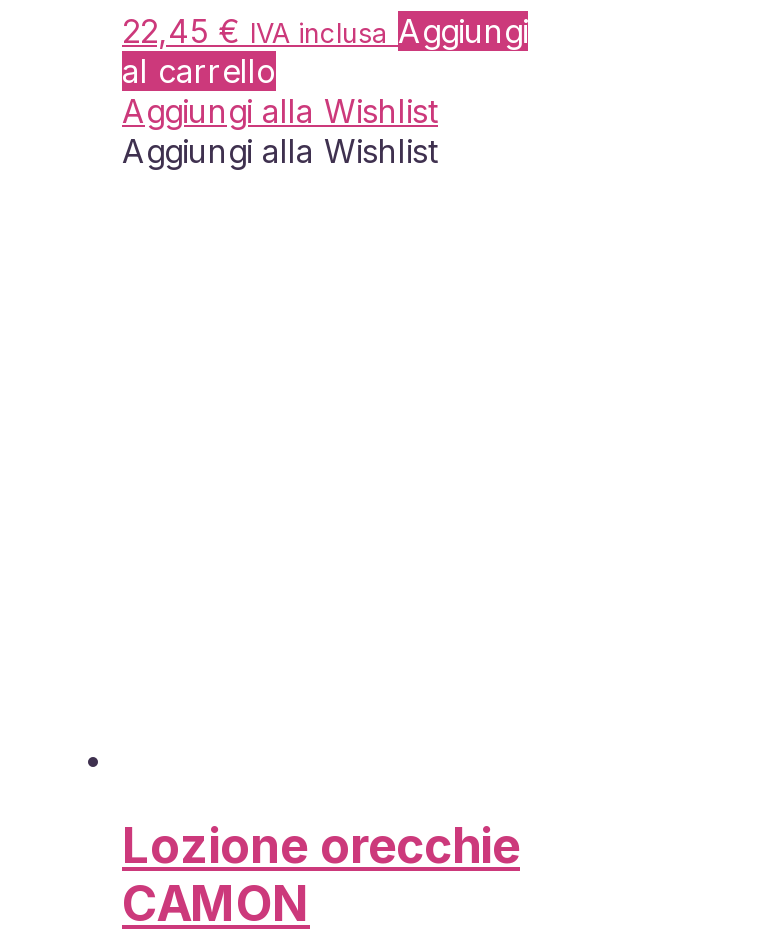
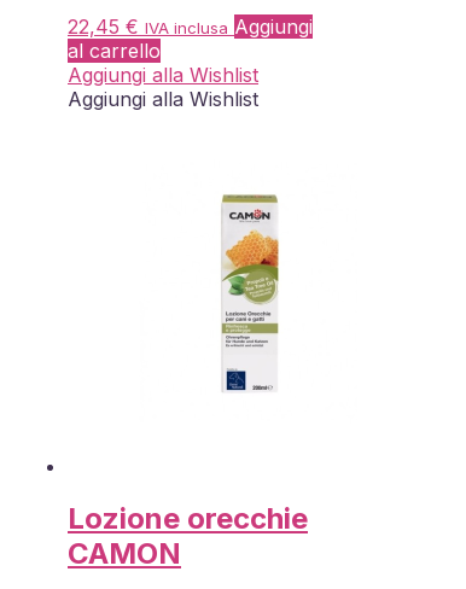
+ [image]
